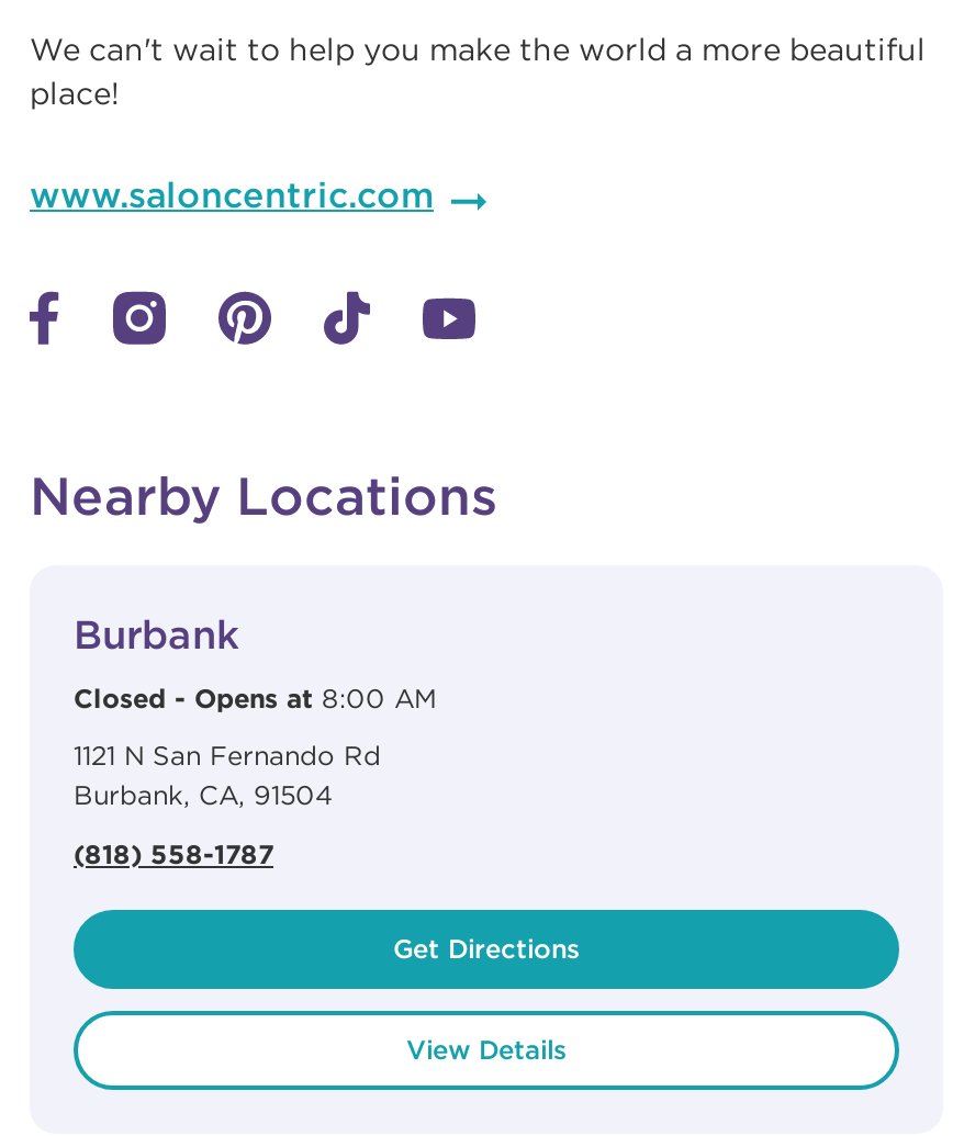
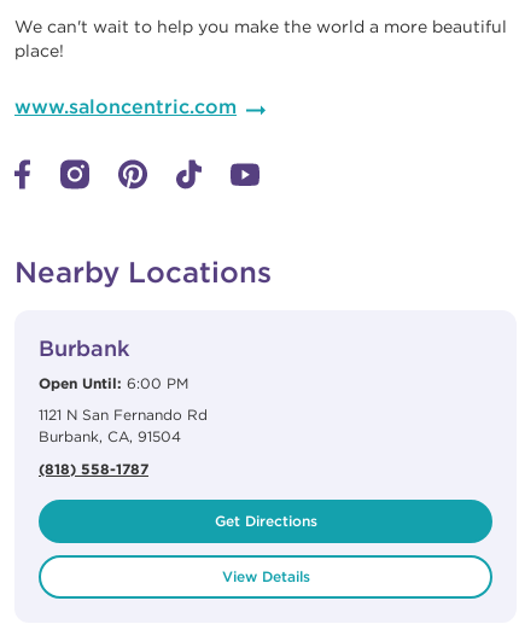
- Closed - Opens at 8:00 AM
+ Open Until: 6:00 PM
